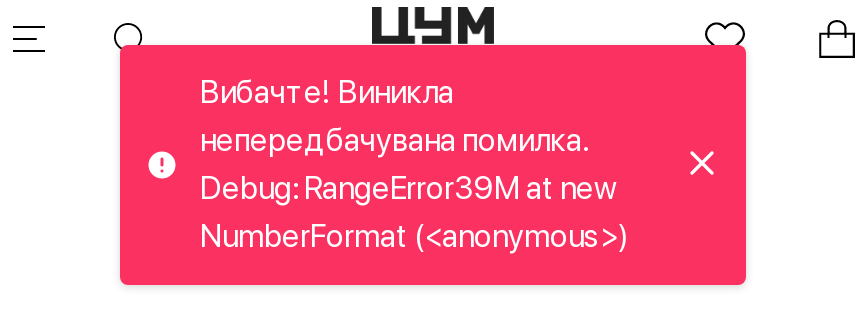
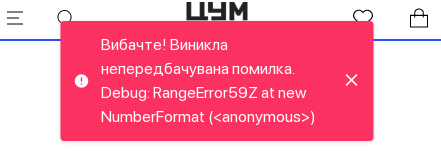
- Debug: RangeError39M at new
+ Debug: RangeError59Z at new
